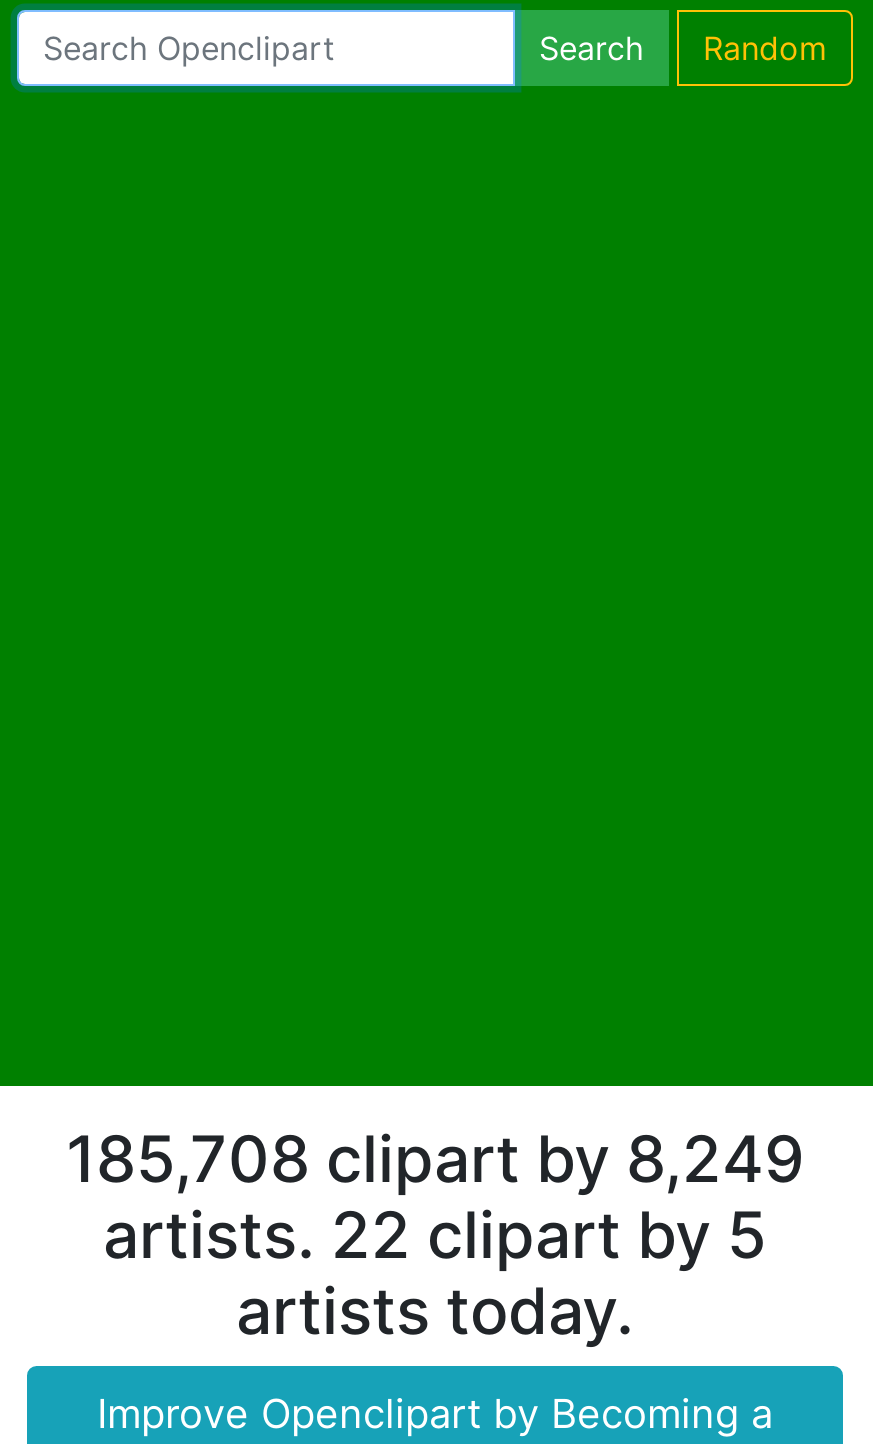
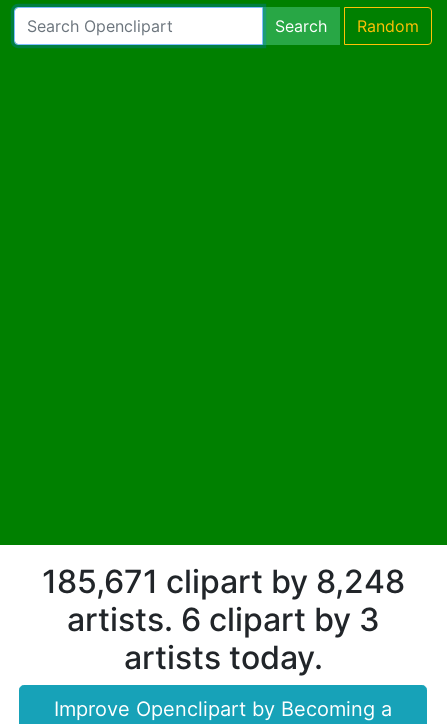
- 185,708 clipart by 8,249
+ 185,671 clipart by 8,248

- artists. 22 clipart by 5
+ artists. 6 clipart by 3
